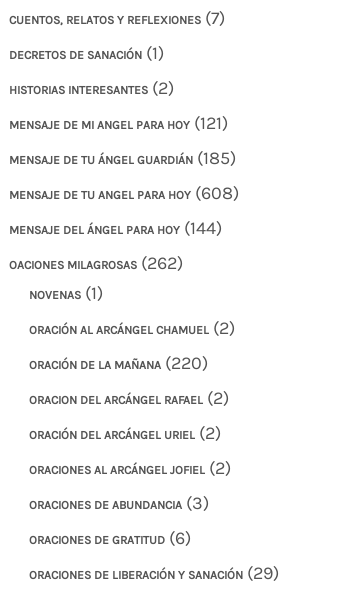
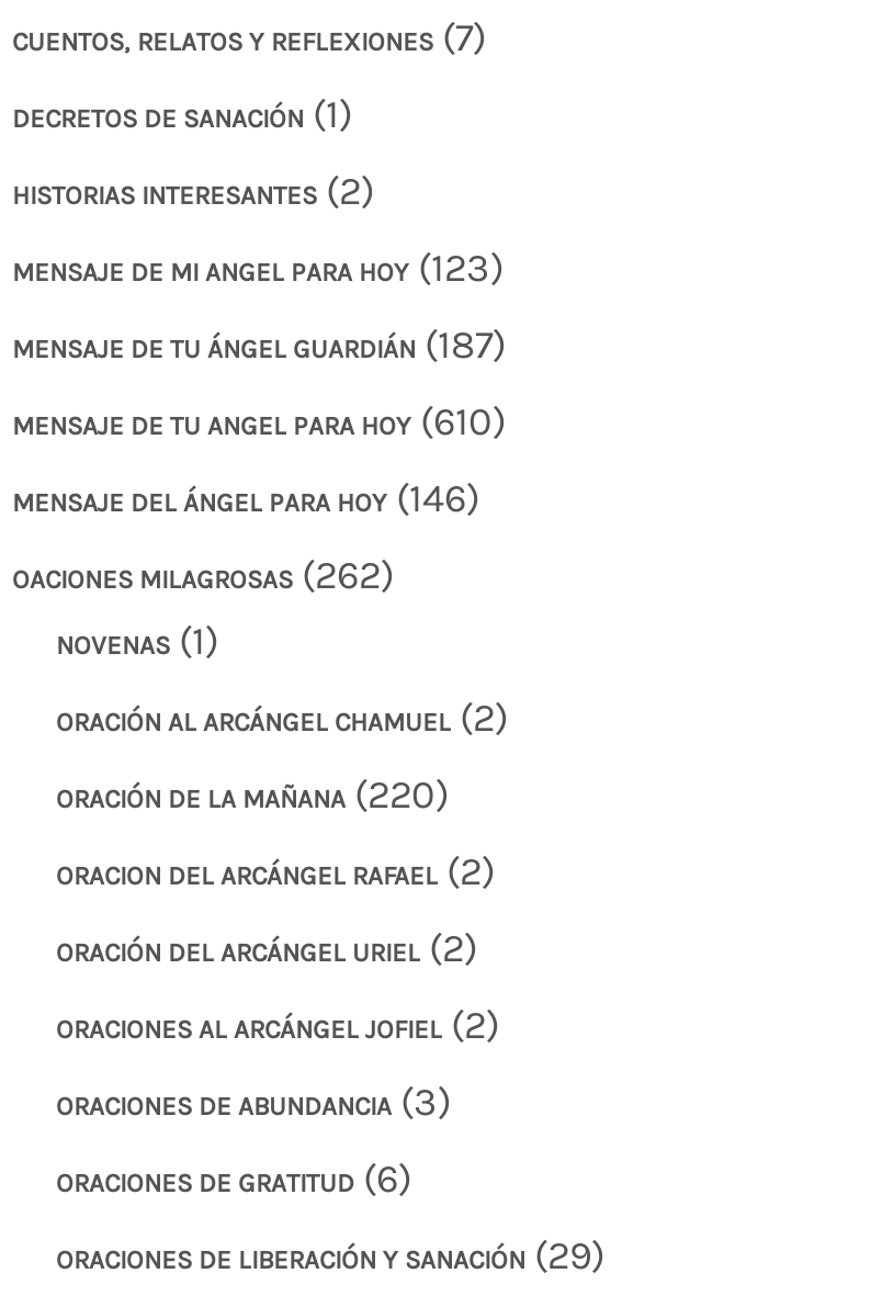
- MENSAJE DE MI ANGEL PARA HOY (121)
+ MENSAJE DE MI ANGEL PARA HOY (123)

- MENSAJE DE TU ÁNGEL GUARDIÁN (185)
+ MENSAJE DE TU ÁNGEL GUARDIÁN (187)

- MENSAJE DE TU ANGEL PARA HOY (608)
+ MENSAJE DE TU ANGEL PARA HOY (610)

- MENSAJE DEL ÁNGEL PARA HOY (144)
+ MENSAJE DEL ÁNGEL PARA HOY (146)
